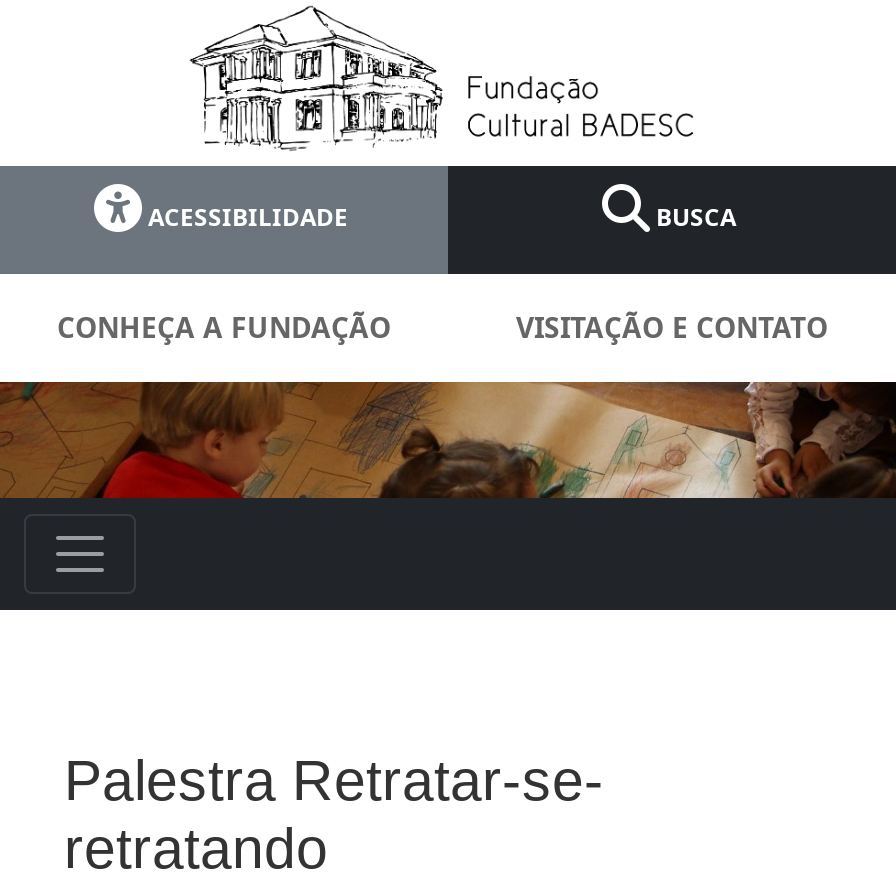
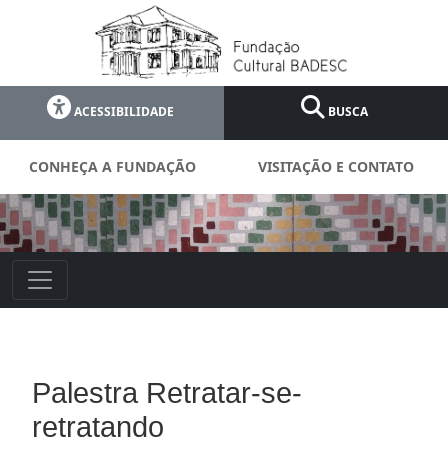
- [image]
+ [image]
